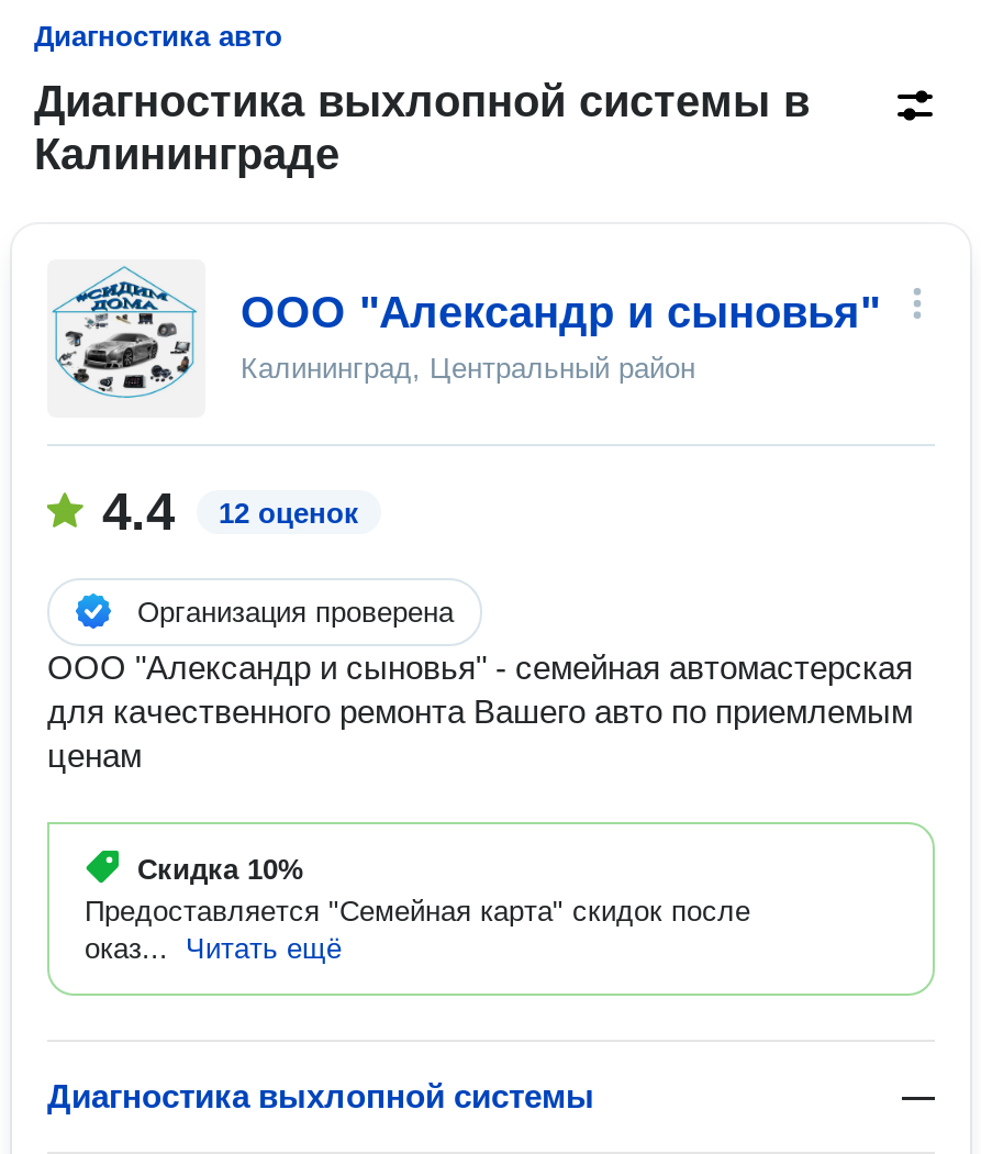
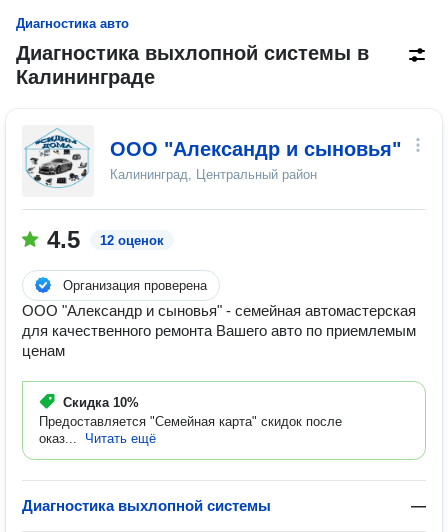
- 4.4 12 оценок
+ 4.5 12 оценок
